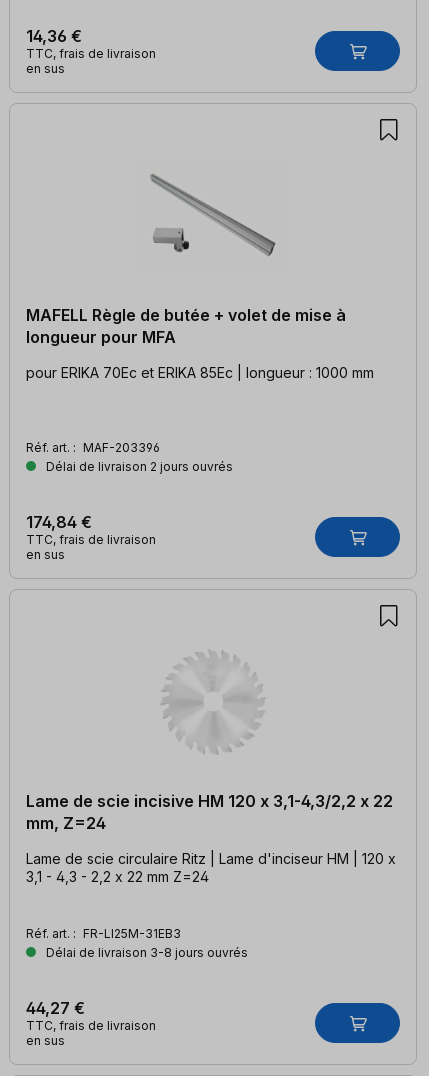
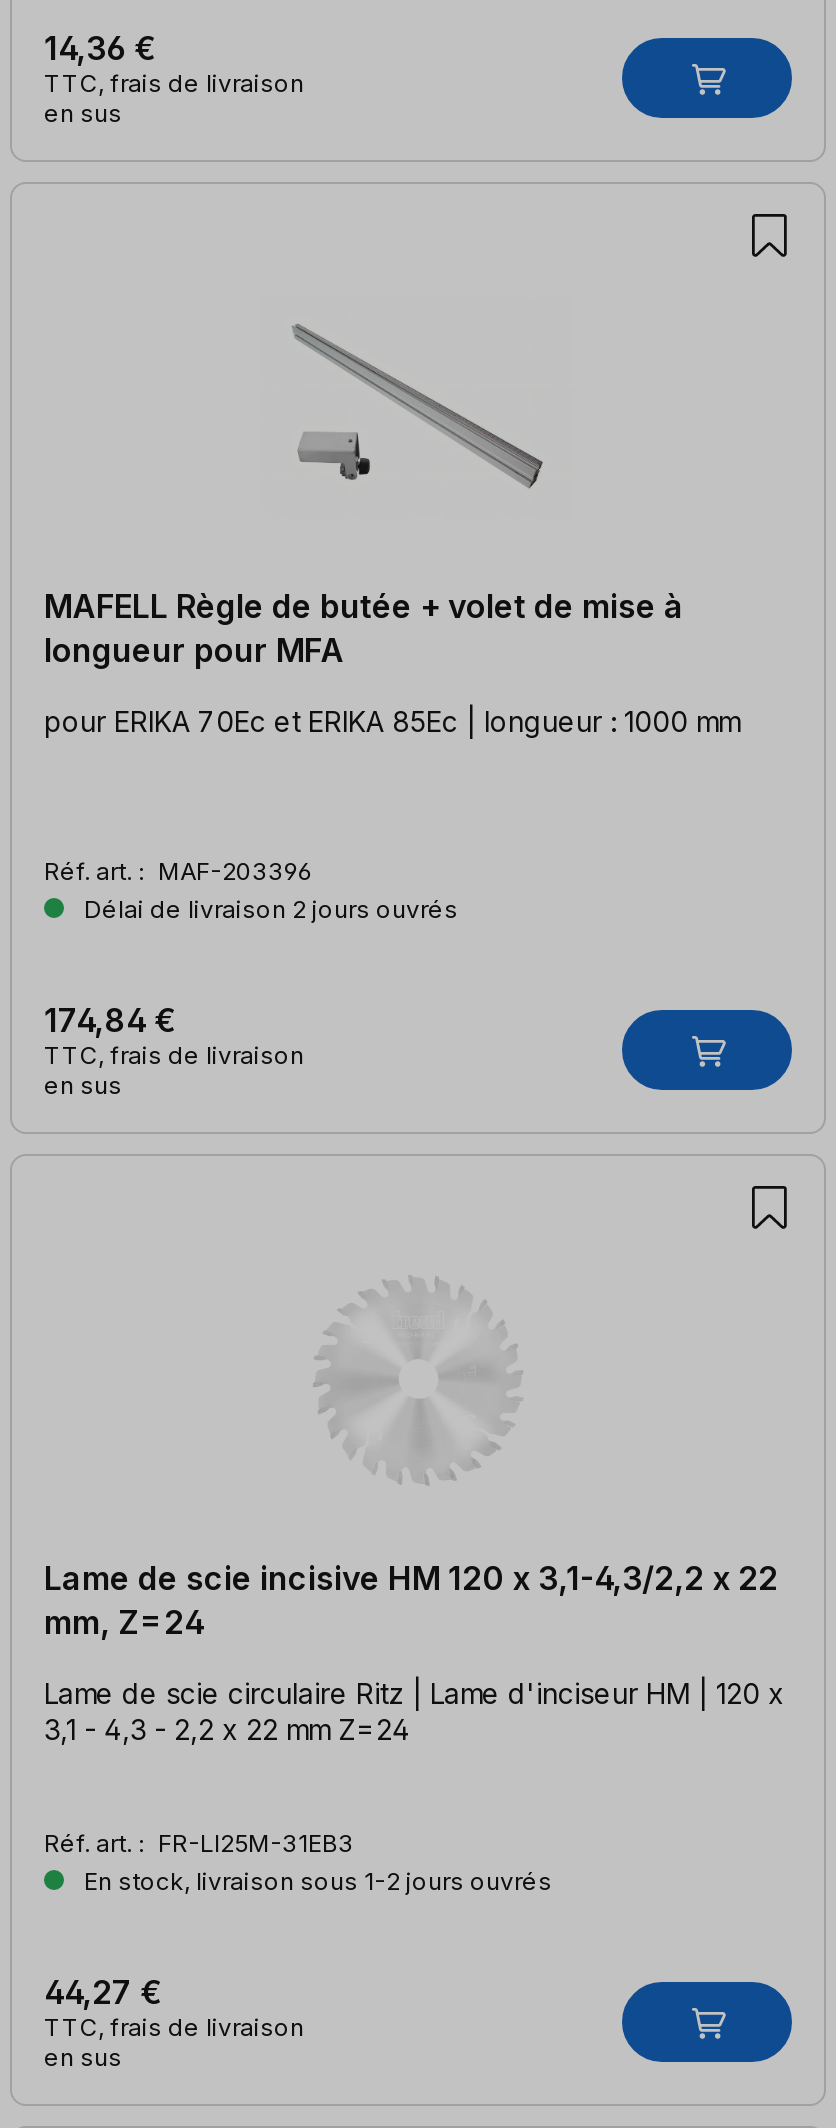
- Délai de livraison 3-8 jours ouvrés
+ En stock, livraison sous 1-2 jours ouvrés
